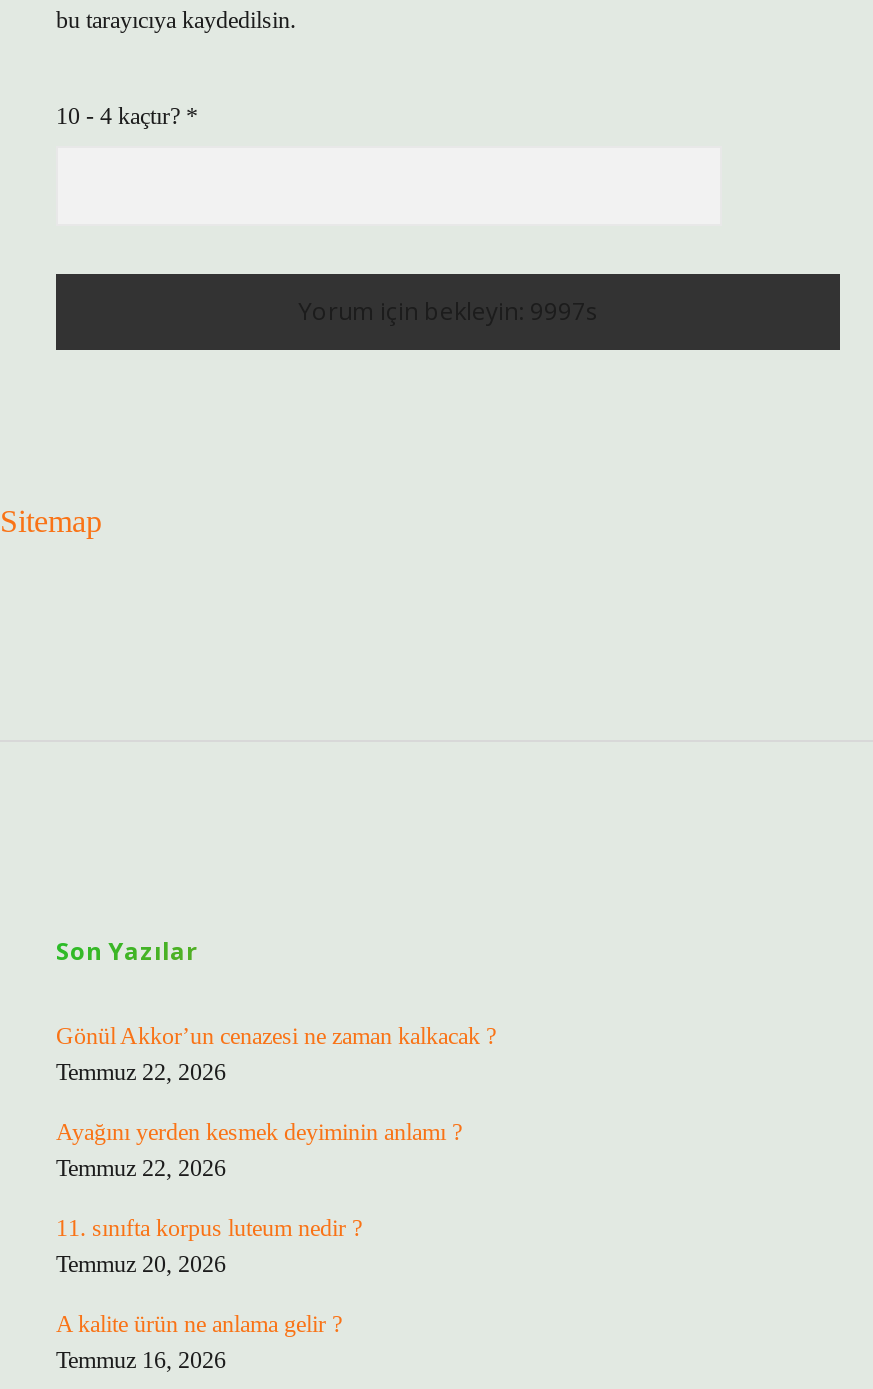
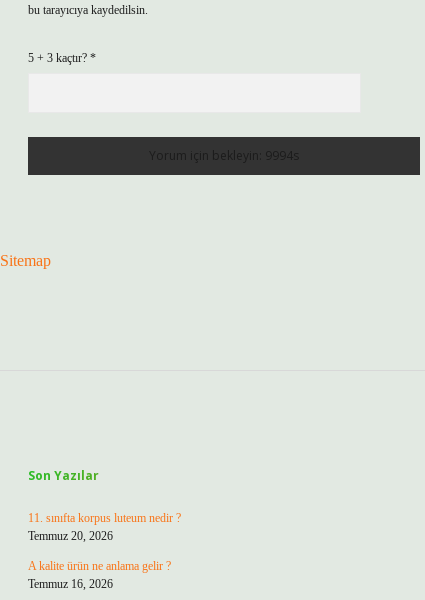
- 10 - 4 kaçtır? *
+ 5 + 3 kaçtır? *

- Gönül Akkor’un cenazesi ne zaman kalkacak ?
- Temmuz 22, 2026
- Ayağını yerden kesmek deyiminin anlamı ?
- Temmuz 22, 2026
